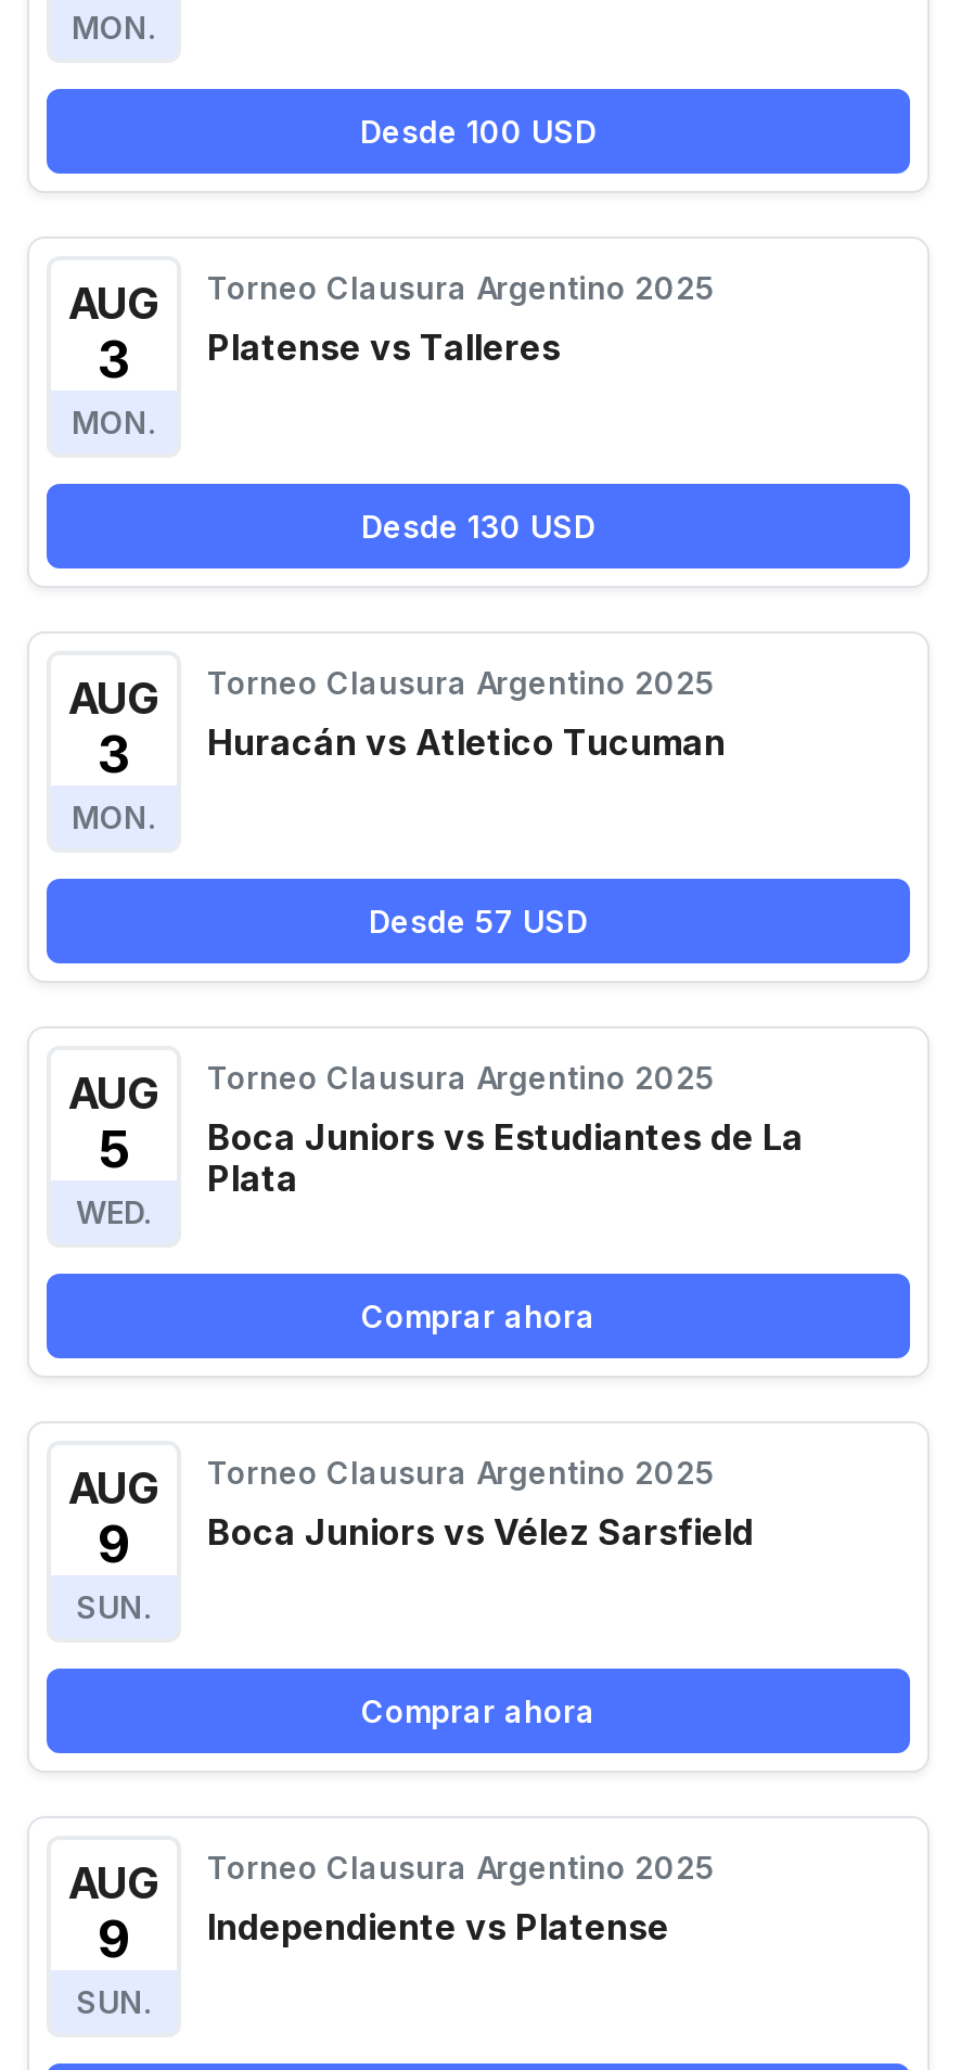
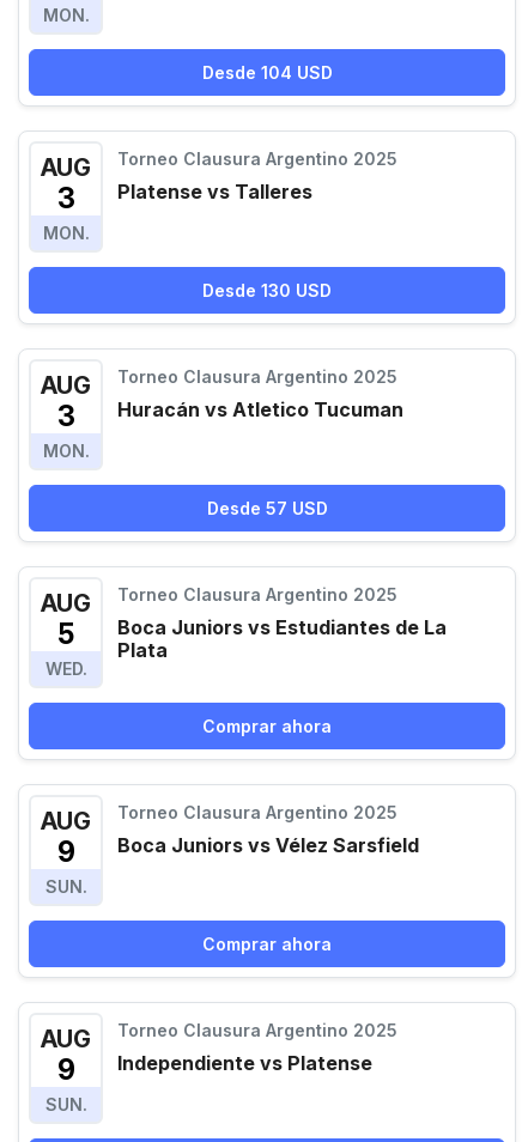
- Desde 100 USD
+ Desde 104 USD
